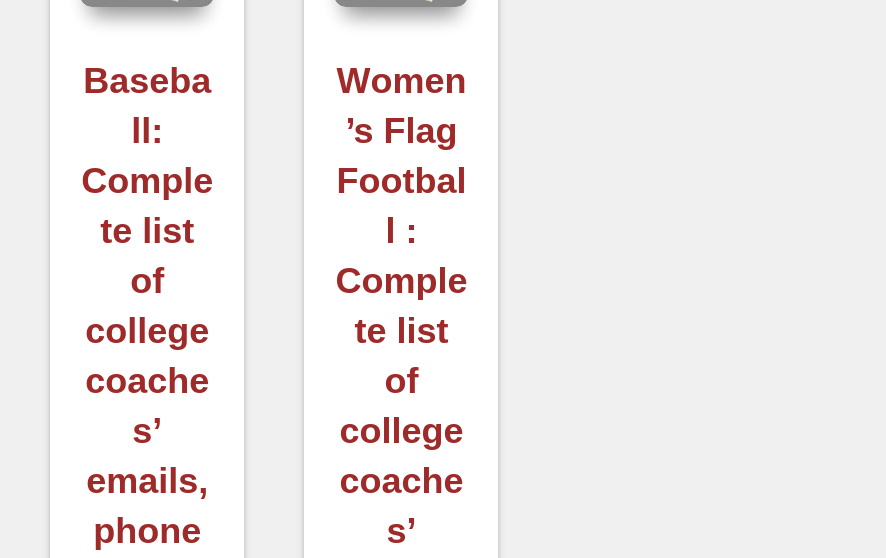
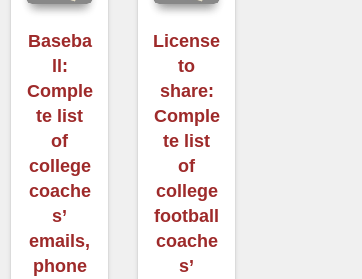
- Women
- ’s Flag
- Footbal
- l :
+ License
+ to
+ share:

moved up: Comple | te list | of | college

+ football
